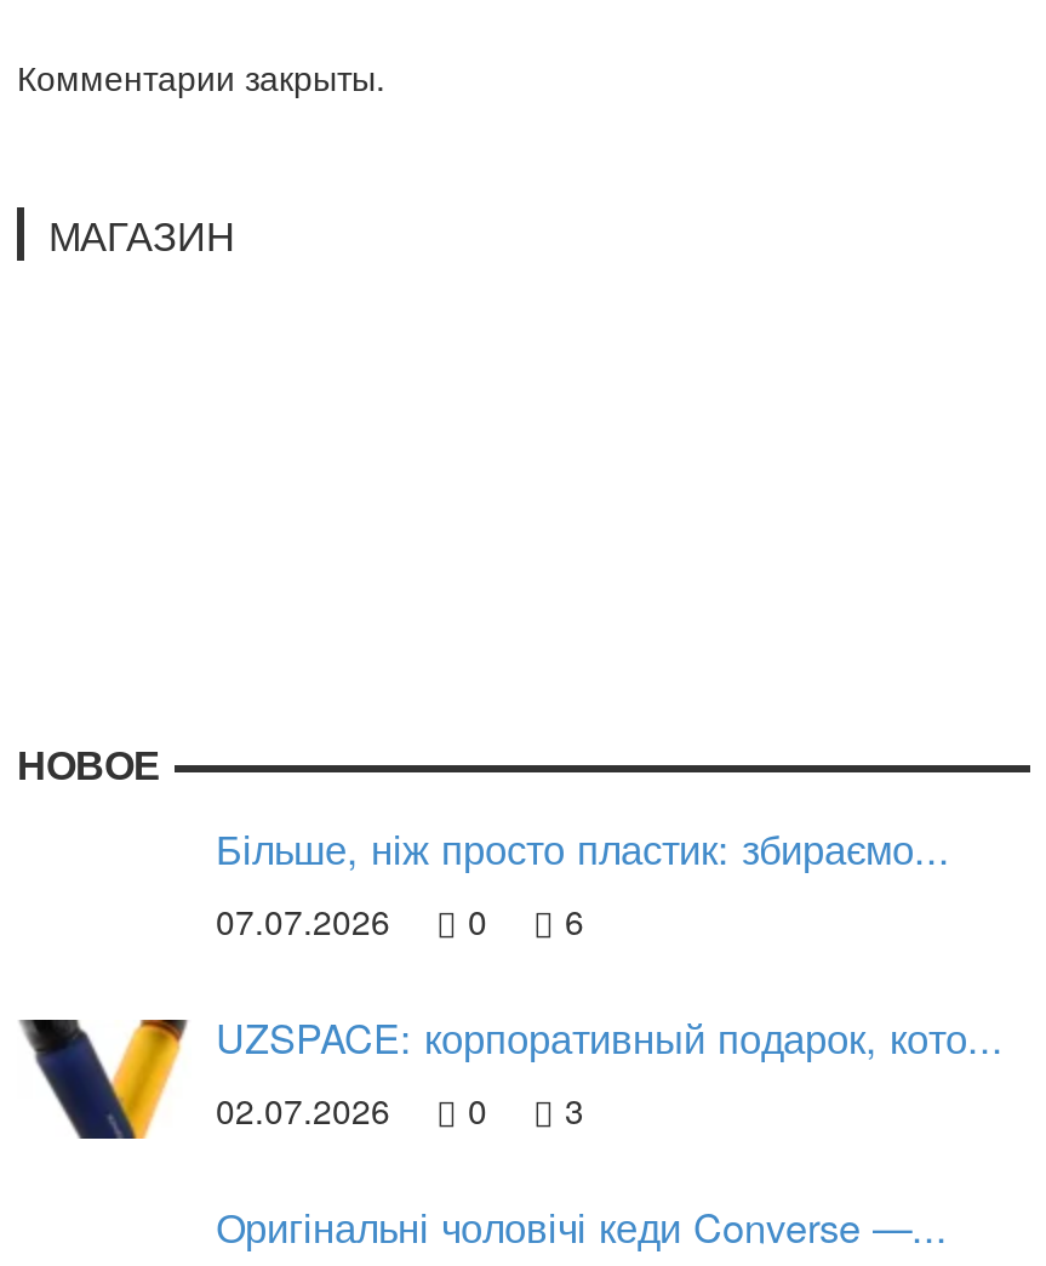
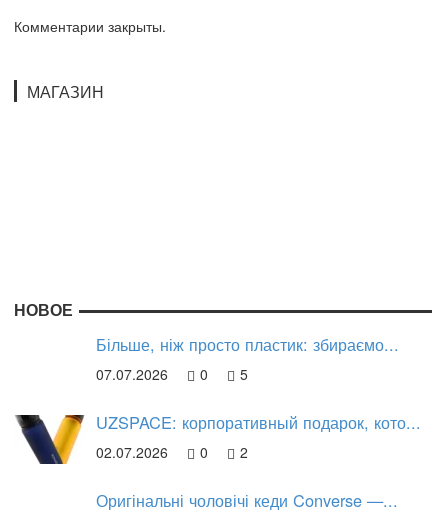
- 07.07.2026 0 6
+ 07.07.2026 0 5

- 02.07.2026 0 3
+ 02.07.2026 0 2
